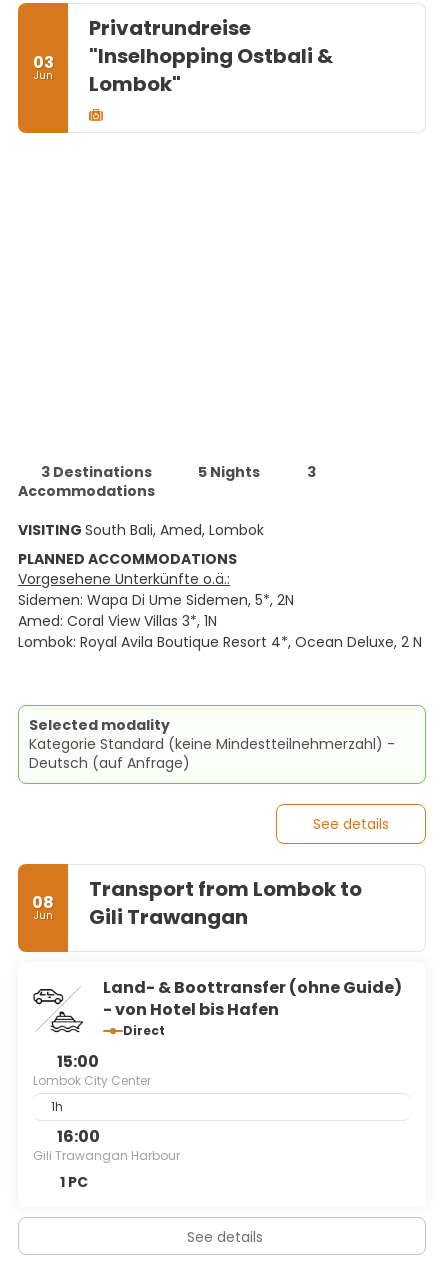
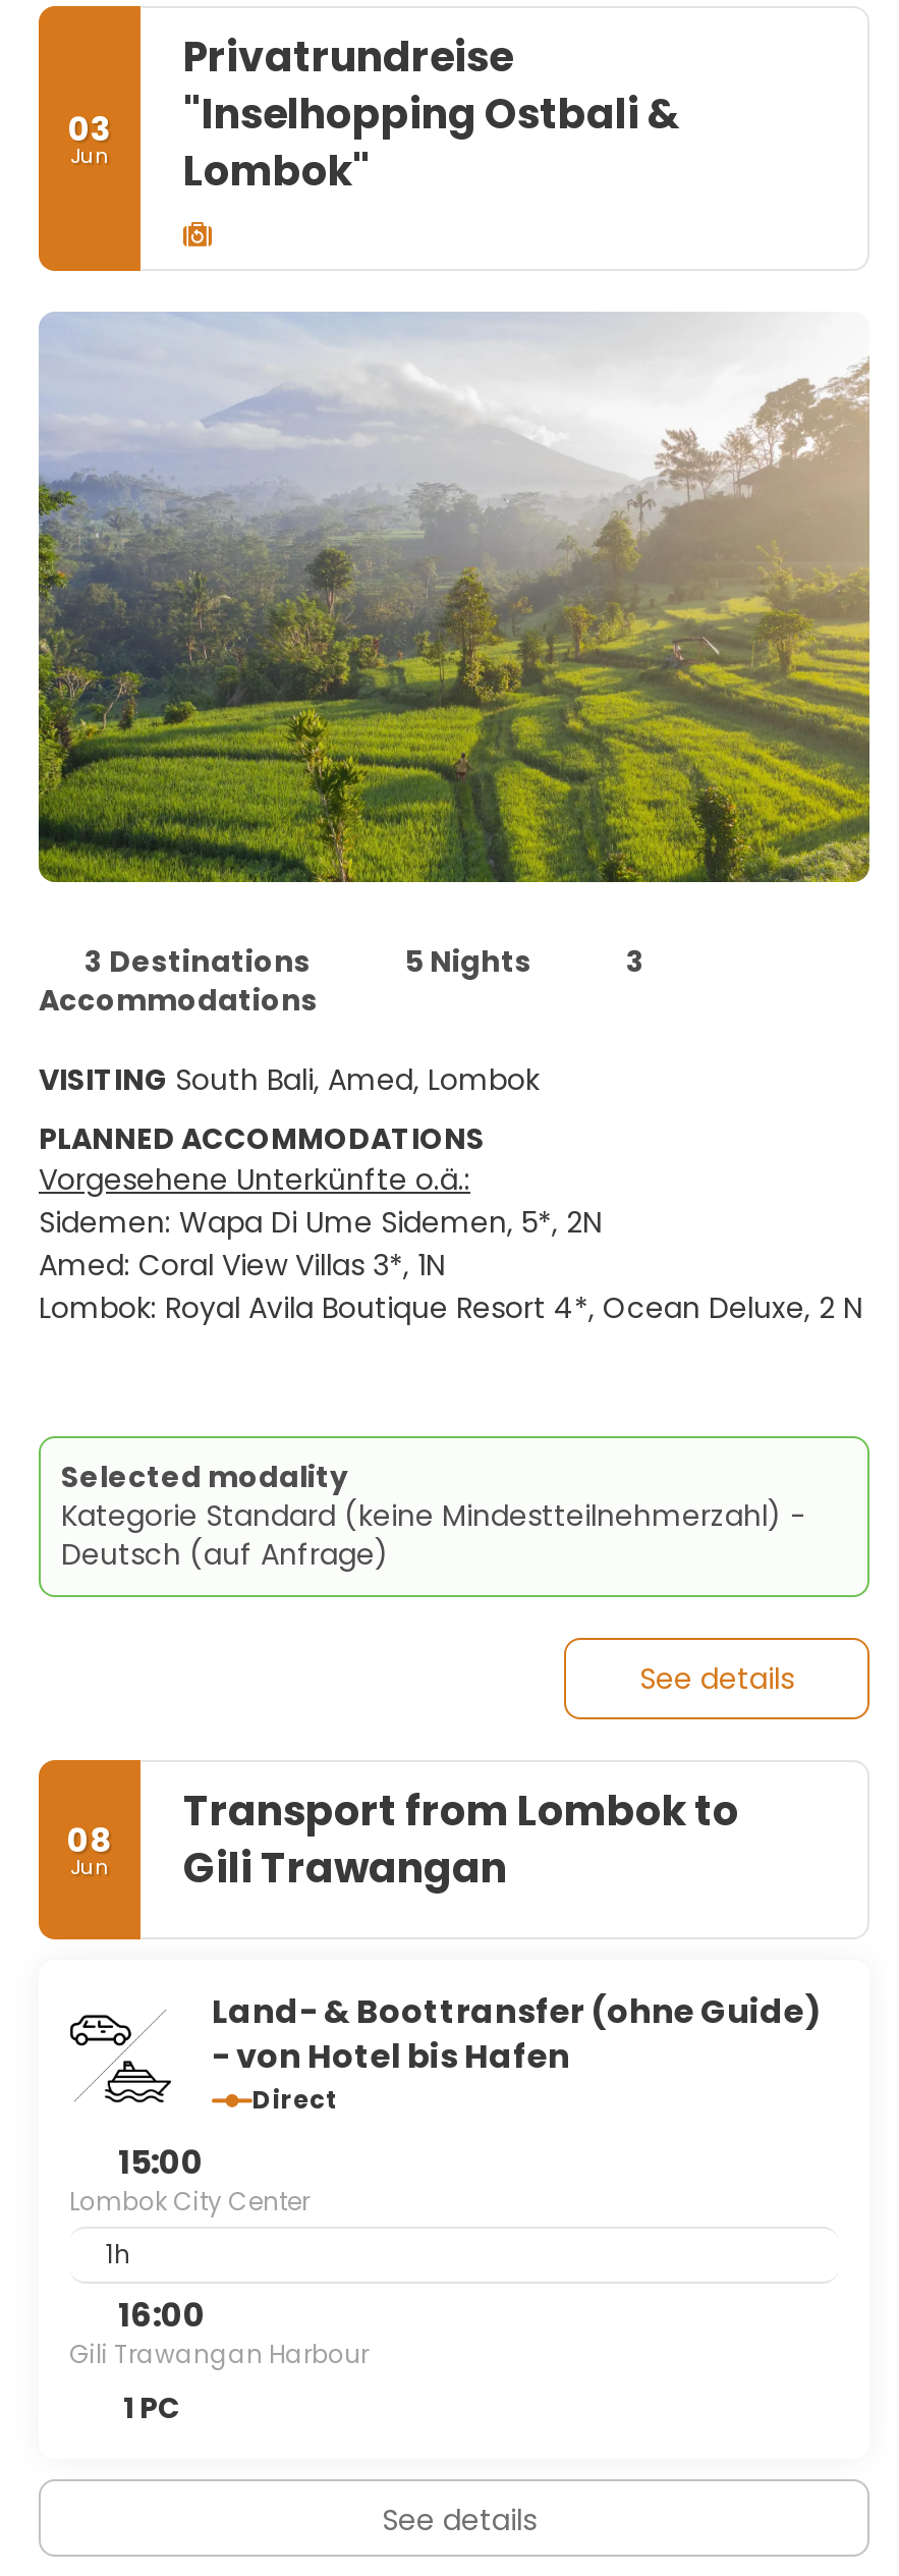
+ [image]
